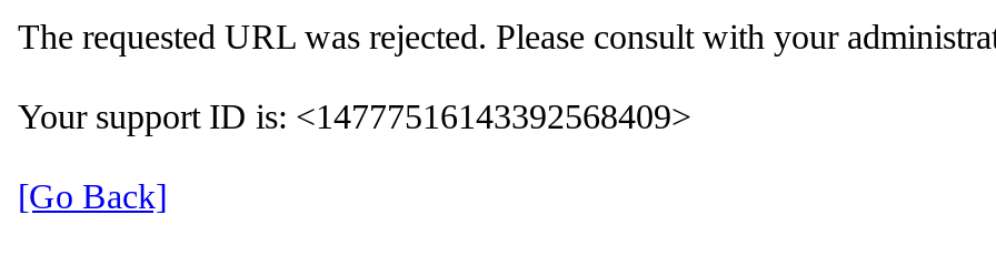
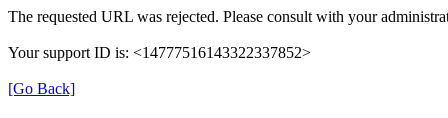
- Your support ID is: <14777516143392568409>
+ Your support ID is: <14777516143322337852>
